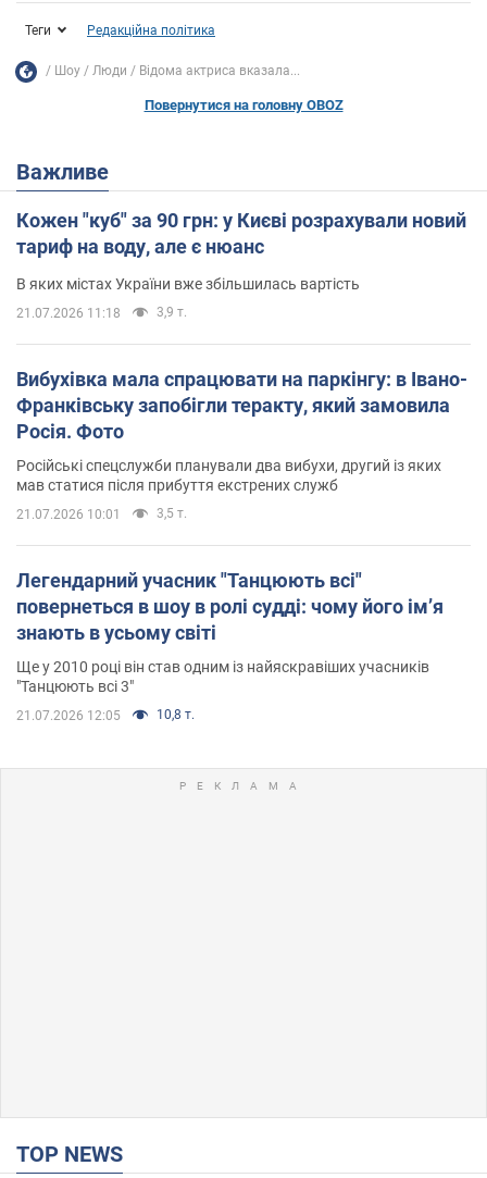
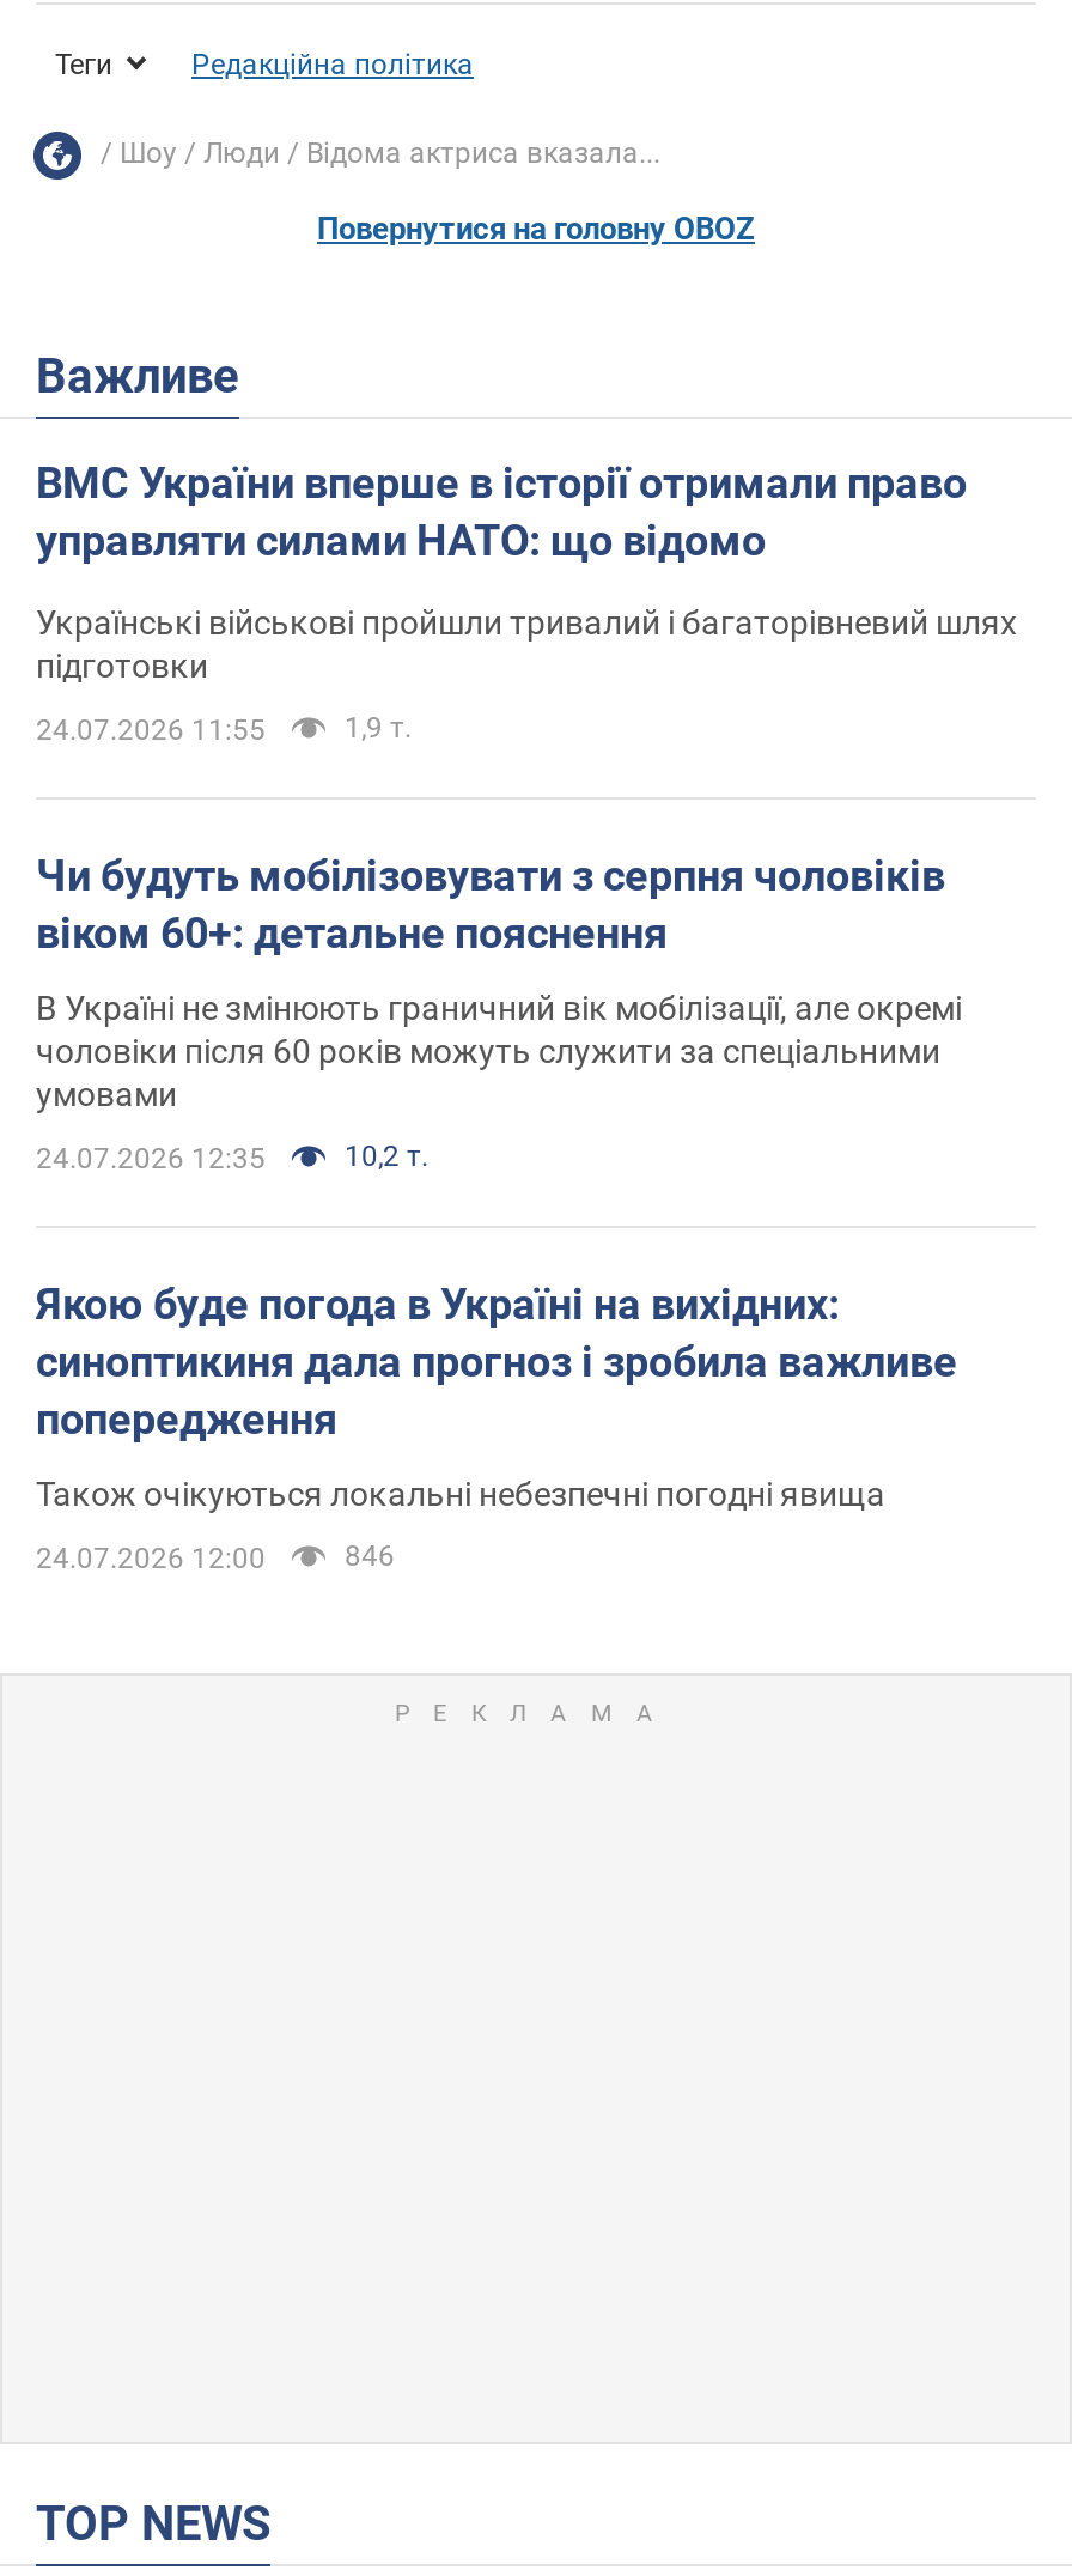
- Кожен "куб" за 90 грн: у Києві розрахували новий
- тариф на воду, але є нюанс
+ ВМС України вперше в історії отримали право
+ управляти силами НАТО: що відомо

- В яких містах України вже збільшилась вартість
+ Українські військові пройшли тривалий і багаторівневий шлях
+ підготовки

- 21.07.2026 11:18
- 3,9 т.
+ 24.07.2026 11:55
+ 1,9 т.

- Вибухівка мала спрацювати на паркінгу: в Івано-
- Франківську запобігли теракту, який замовила
- Росія. Фото
+ Чи будуть мобілізовувати з серпня чоловіків
+ віком 60+: детальне пояснення

- Російські спецслужби планували два вибухи, другий із яких
- мав статися після прибуття екстрених служб
+ В Україні не змінюють граничний вік мобілізації, але окремі
+ чоловіки після 60 років можуть служити за спеціальними
+ умовами

- 21.07.2026 10:01
- 3,5 т.
+ 24.07.2026 12:35
+ 10,2 т.

- Легендарний учасник "Танцюють всі"
- повернеться в шоу в ролі судді: чому його імʼя
- знають в усьому світі
+ Якою буде погода в Україні на вихідних:
+ синоптикиня дала прогноз і зробила важливе
+ попередження

- Ще у 2010 році він став одним із найяскравіших учасників
- "Танцюють всі 3"
+ Також очікуються локальні небезпечні погодні явища

- 21.07.2026 12:05
- 10,8 т.
+ 24.07.2026 12:00
+ 846
